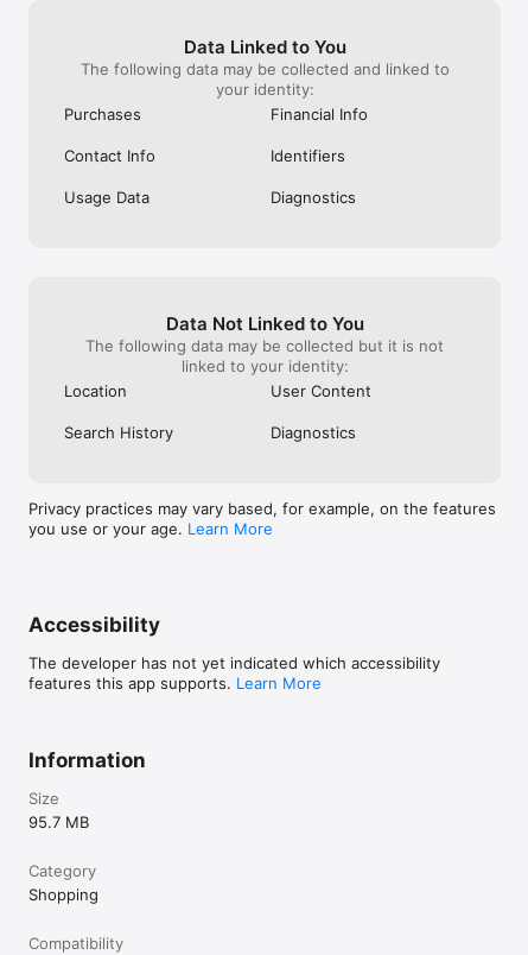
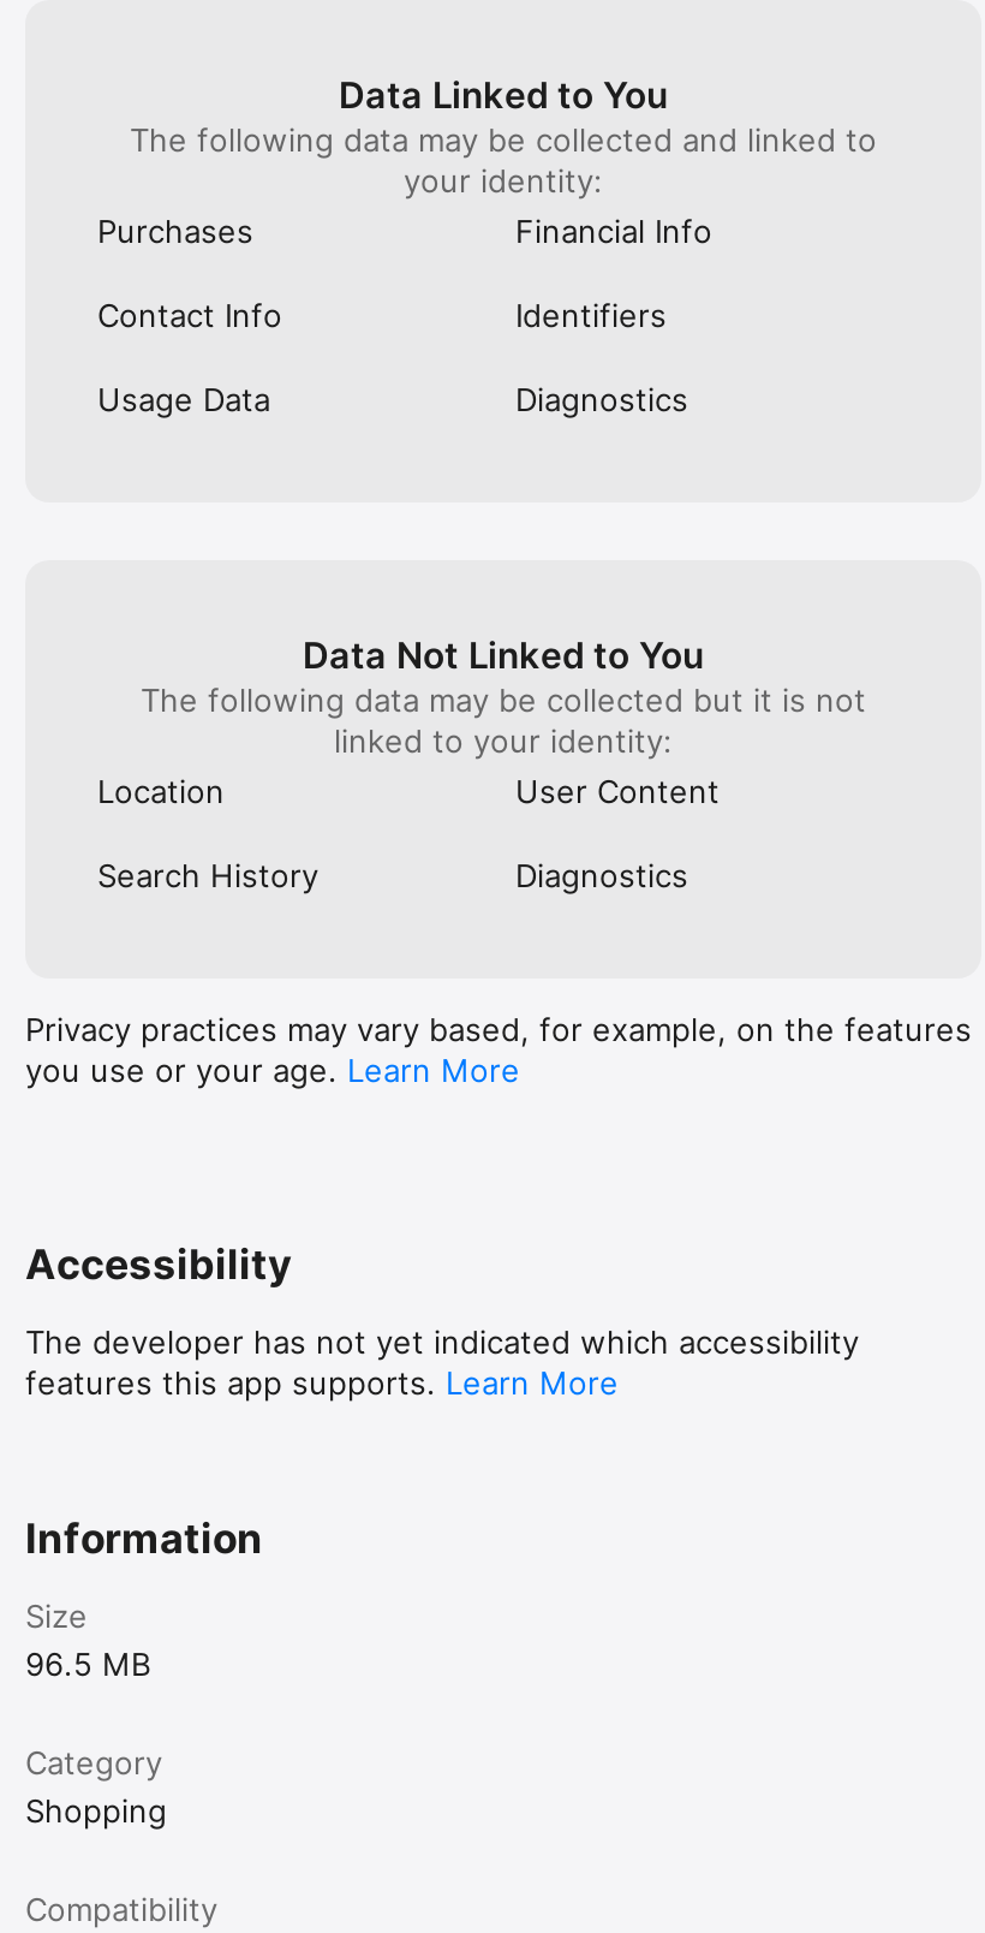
- 95.7 MB
+ 96.5 MB
